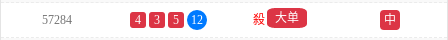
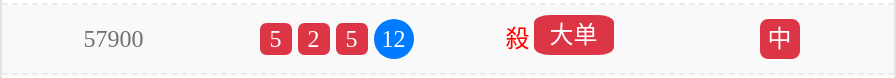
- 57284
+ 57900

- 4
+ 5

- 3
+ 2
